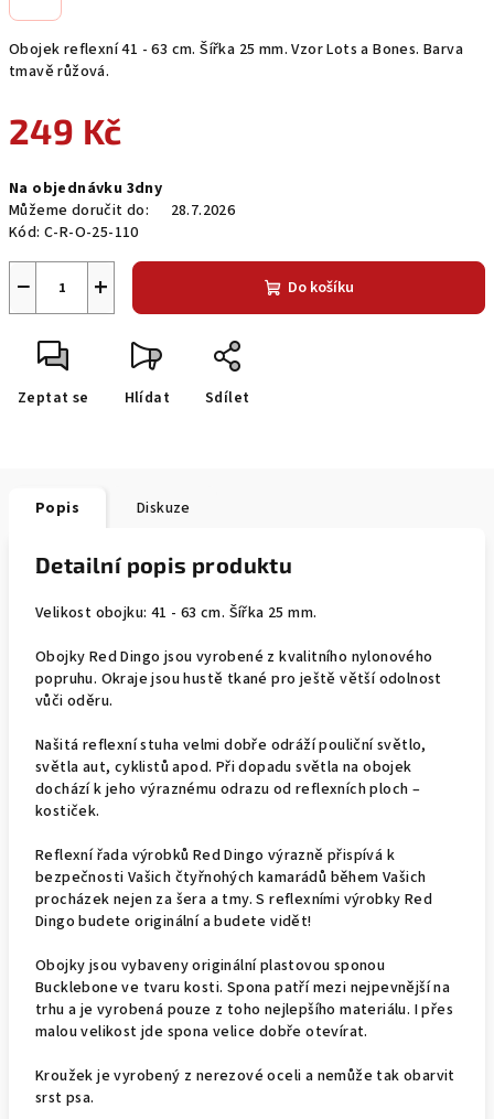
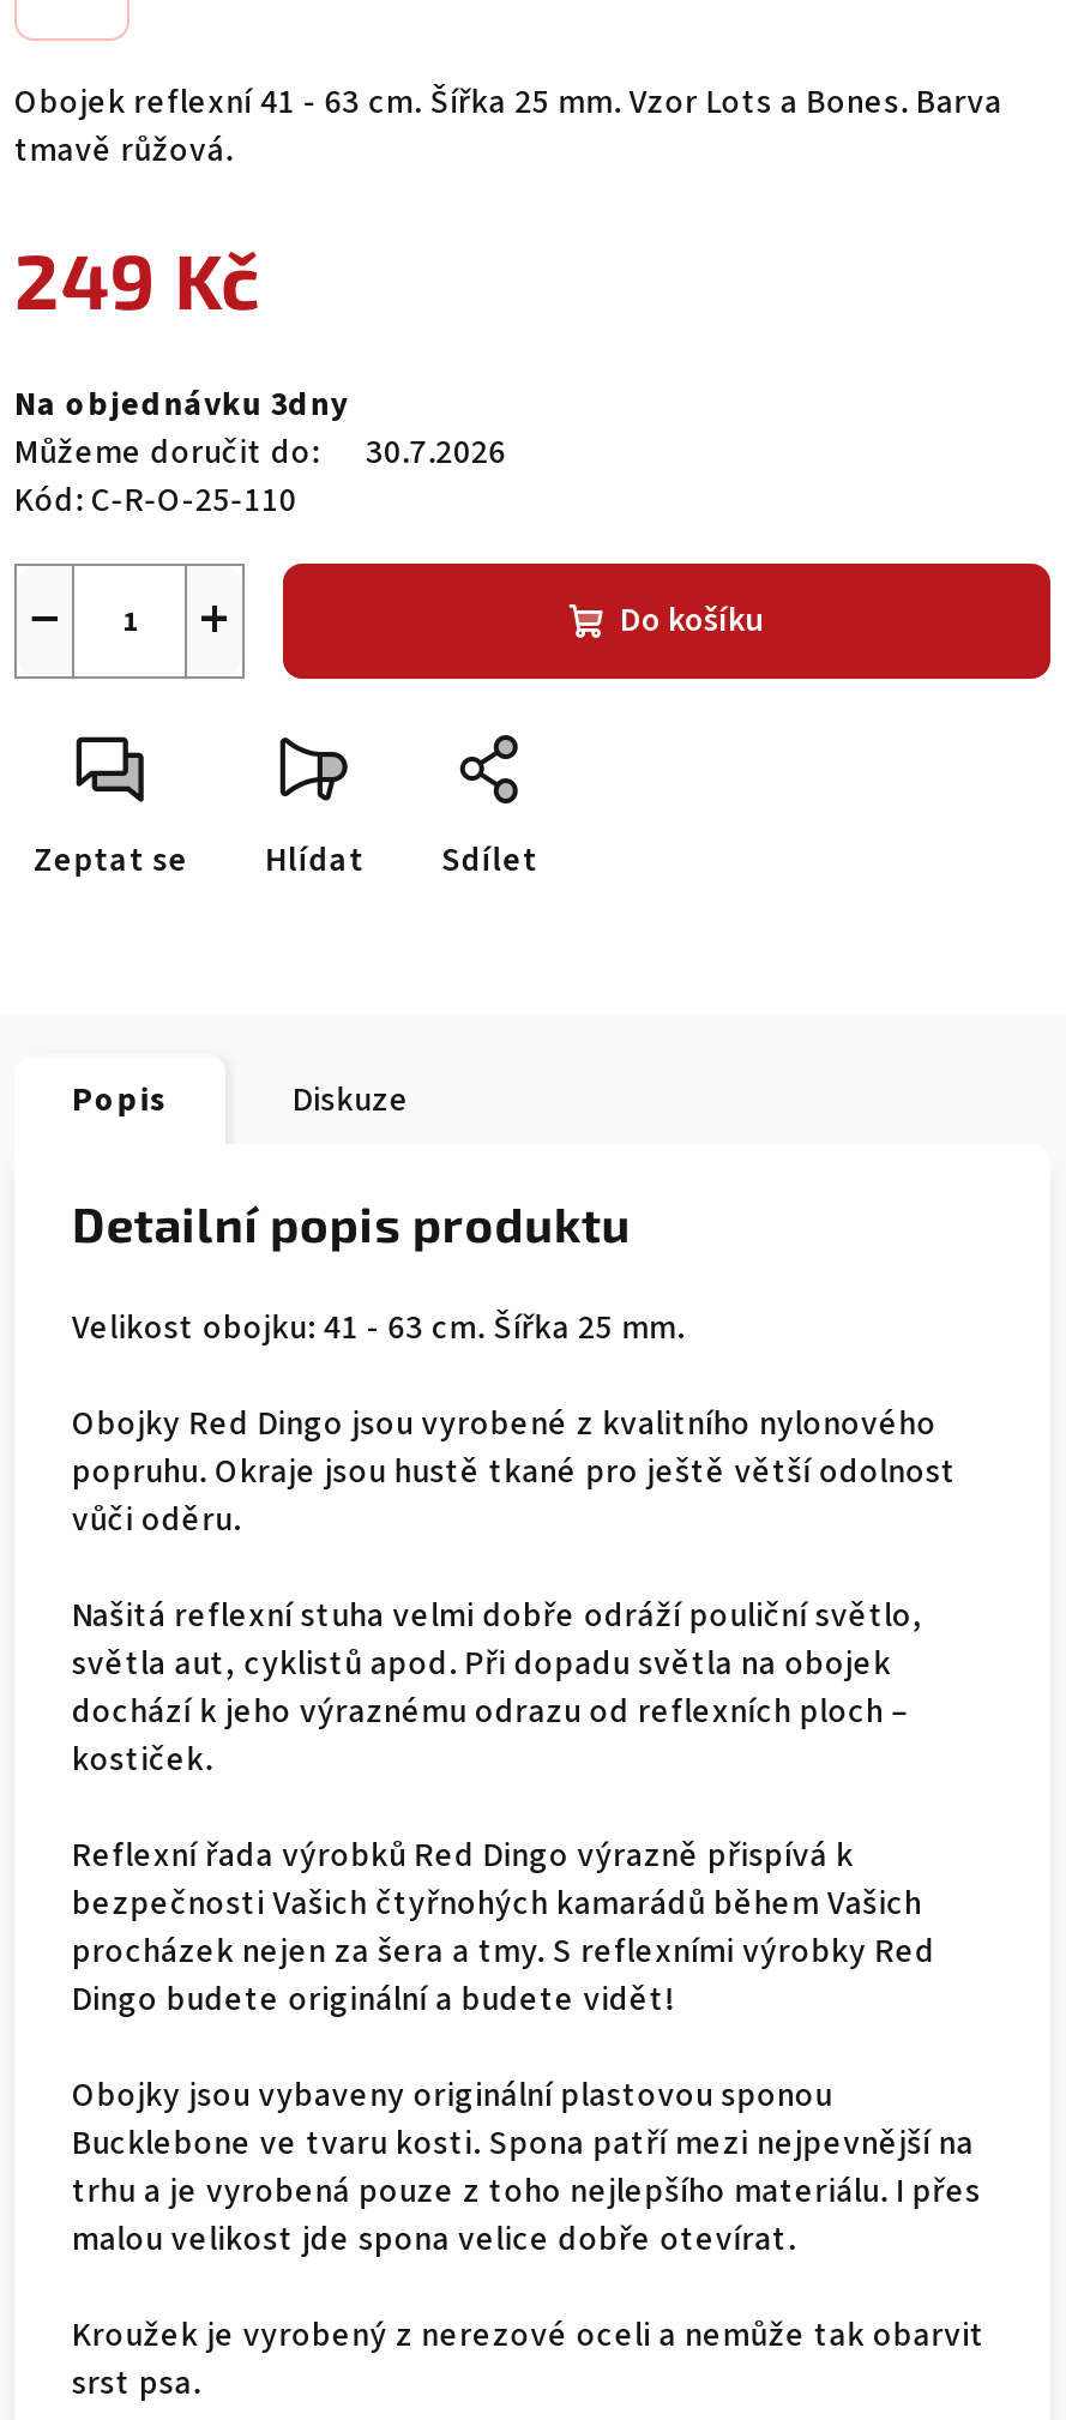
- Můžeme doručit do: 28.7.2026
+ Můžeme doručit do: 30.7.2026
